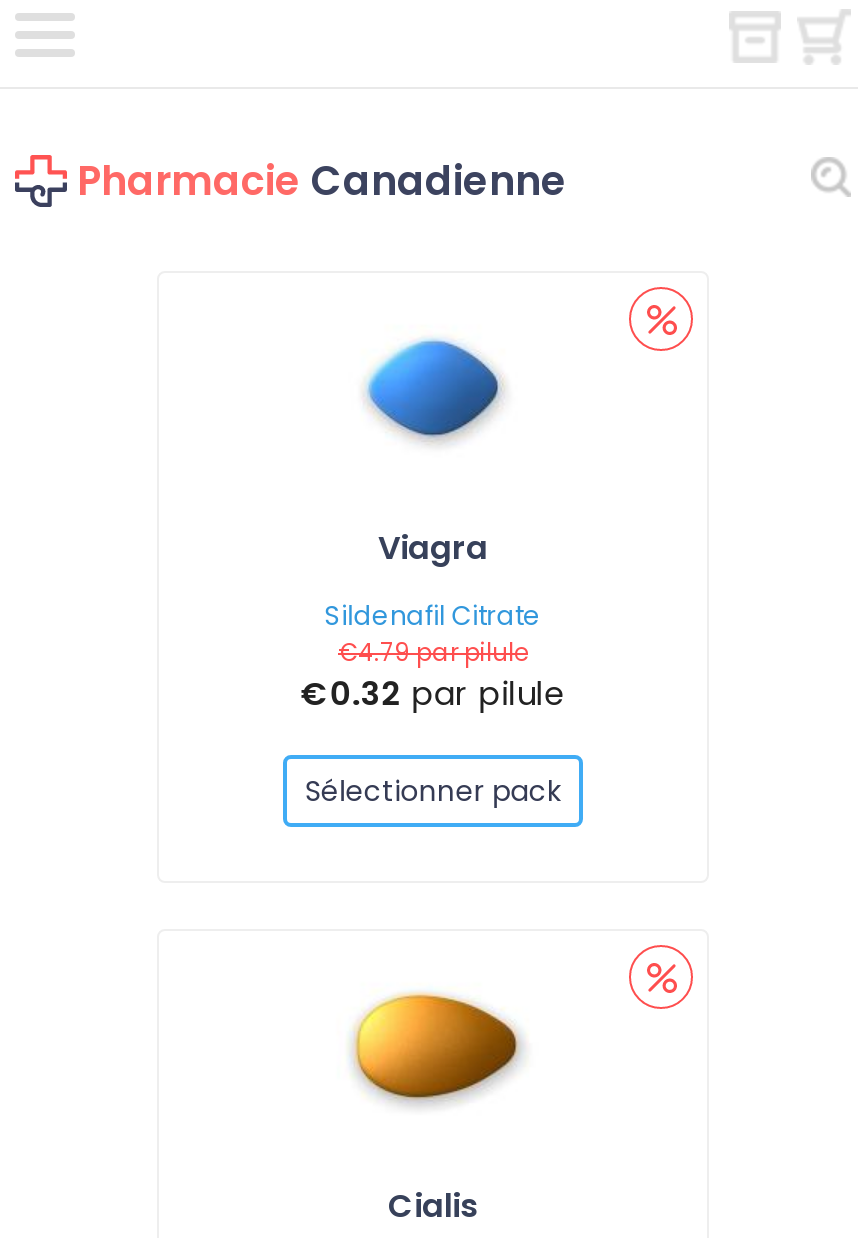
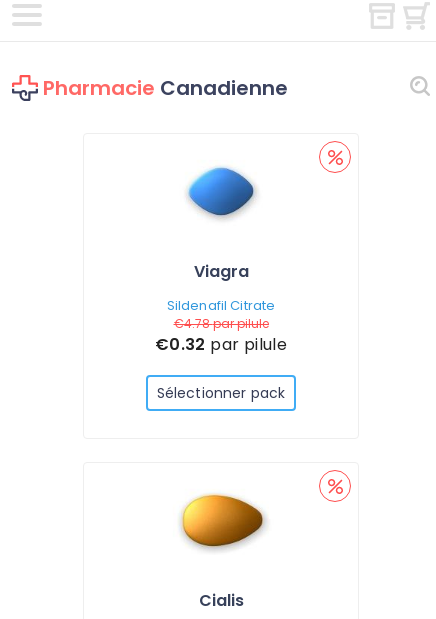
- €4.79par pilule
+ €4.78par pilule
